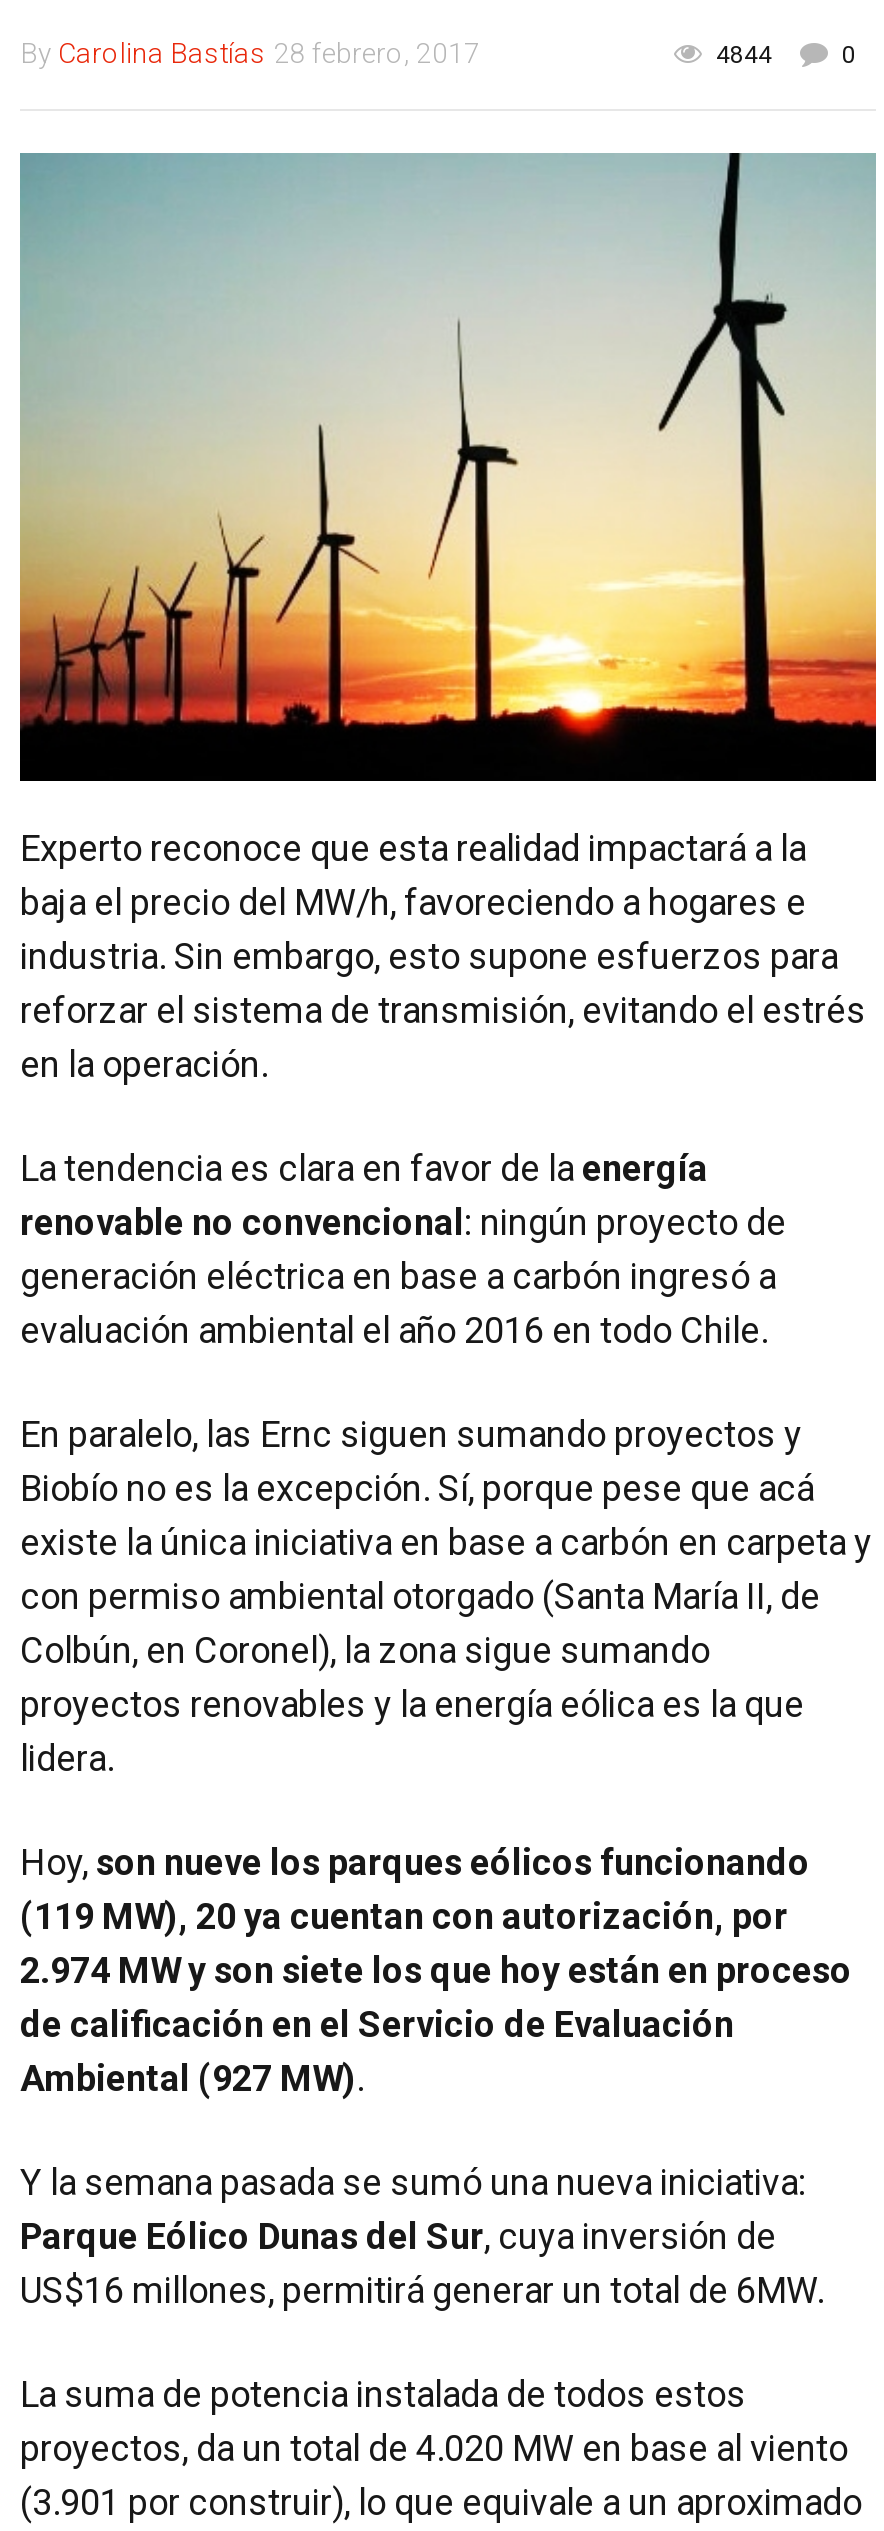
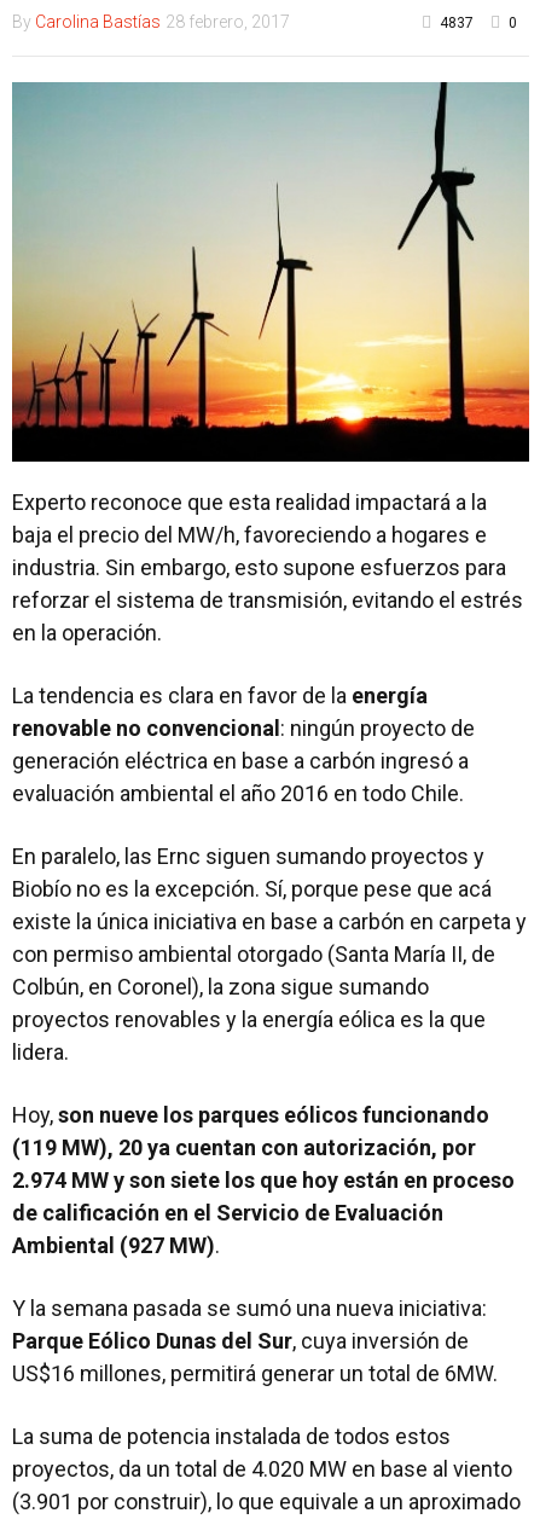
- 4844
+ 4837
